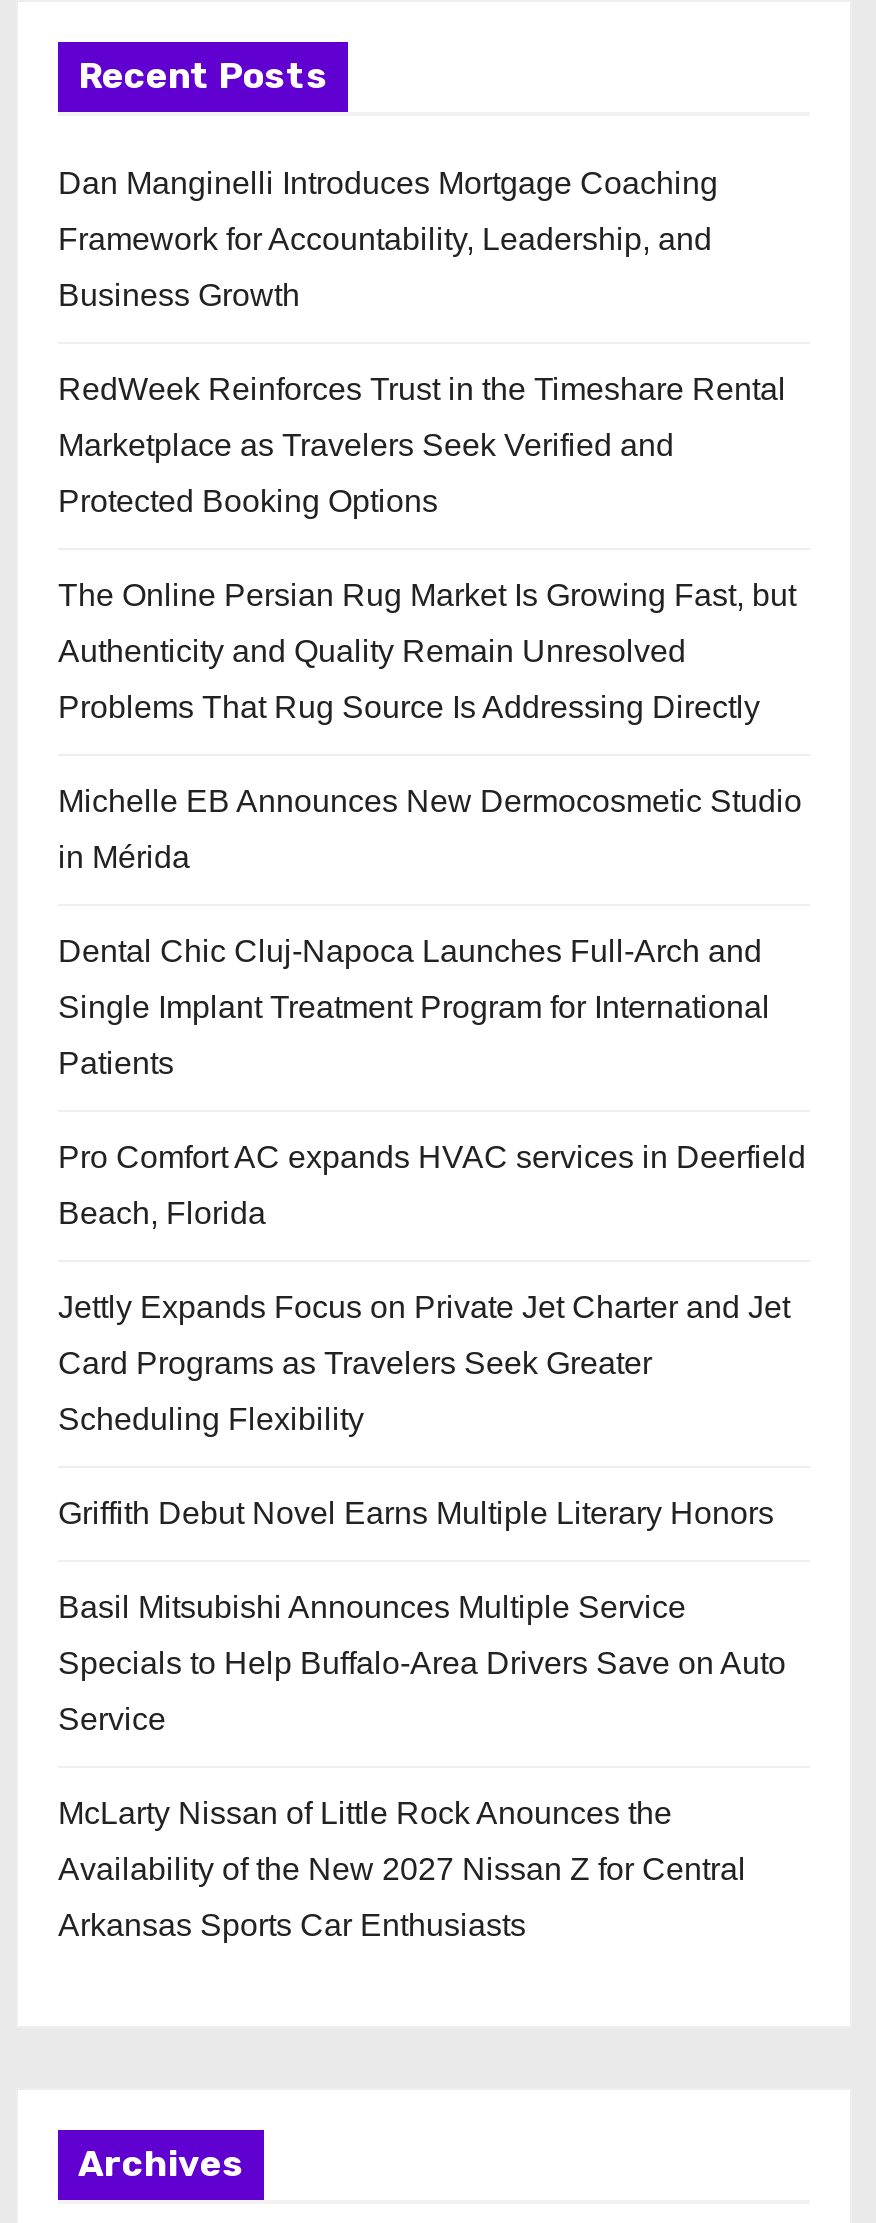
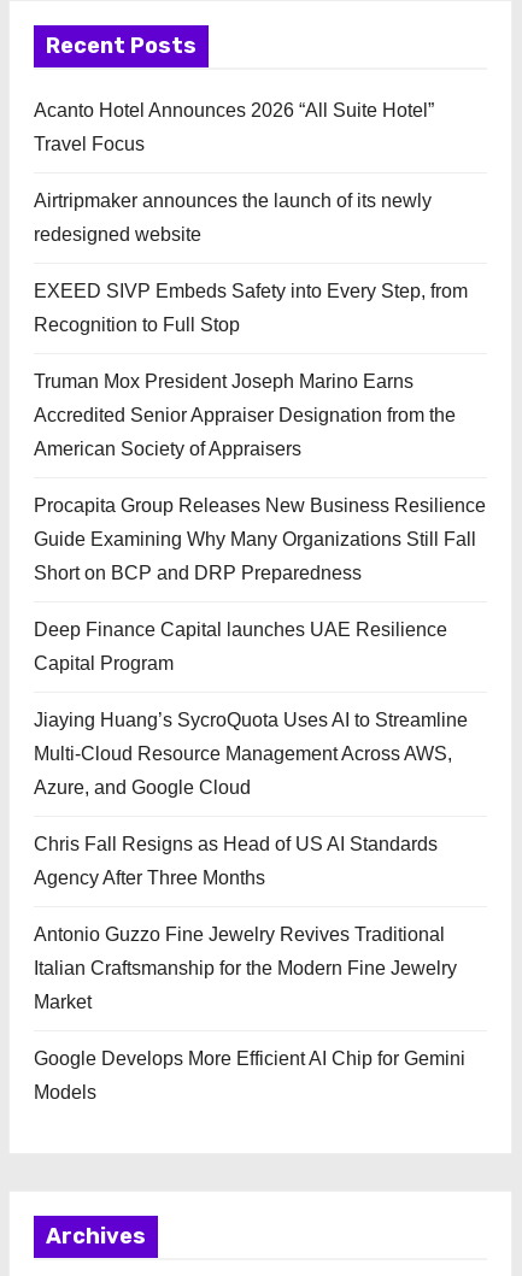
- Dan Manginelli Introduces Mortgage Coaching
- Framework for Accountability, Leadership, and
- Business Growth
- RedWeek Reinforces Trust in the Timeshare Rental
- Marketplace as Travelers Seek Verified and
- Protected Booking Options
- The Online Persian Rug Market Is Growing Fast, but
- Authenticity and Quality Remain Unresolved
- Problems That Rug Source Is Addressing Directly
- Michelle EB Announces New Dermocosmetic Studio
- in Mérida
- Dental Chic Cluj-Napoca Launches Full-Arch and
- Single Implant Treatment Program for International
- Patients
- Pro Comfort AC expands HVAC services in Deerfield
- Beach, Florida
- Jettly Expands Focus on Private Jet Charter and Jet
- Card Programs as Travelers Seek Greater
- Scheduling Flexibility
- Griffith Debut Novel Earns Multiple Literary Honors
- Basil Mitsubishi Announces Multiple Service
- Specials to Help Buffalo-Area Drivers Save on Auto
- Service
- McLarty Nissan of Little Rock Anounces the
- Availability of the New 2027 Nissan Z for Central
- Arkansas Sports Car Enthusiasts
+ Acanto Hotel Announces 2026 “All Suite Hotel”
+ Travel Focus
+ Airtripmaker announces the launch of its newly
+ redesigned website
+ EXEED SIVP Embeds Safety into Every Step, from
+ Recognition to Full Stop
+ Truman Mox President Joseph Marino Earns
+ Accredited Senior Appraiser Designation from the
+ American Society of Appraisers
+ Procapita Group Releases New Business Resilience
+ Guide Examining Why Many Organizations Still Fall
+ Short on BCP and DRP Preparedness
+ Deep Finance Capital launches UAE Resilience
+ Capital Program
+ Jiaying Huang’s SycroQuota Uses AI to Streamline
+ Multi-Cloud Resource Management Across AWS,
+ Azure, and Google Cloud
+ Chris Fall Resigns as Head of US AI Standards
+ Agency After Three Months
+ Antonio Guzzo Fine Jewelry Revives Traditional
+ Italian Craftsmanship for the Modern Fine Jewelry
+ Market
+ Google Develops More Efficient AI Chip for Gemini
+ Models
